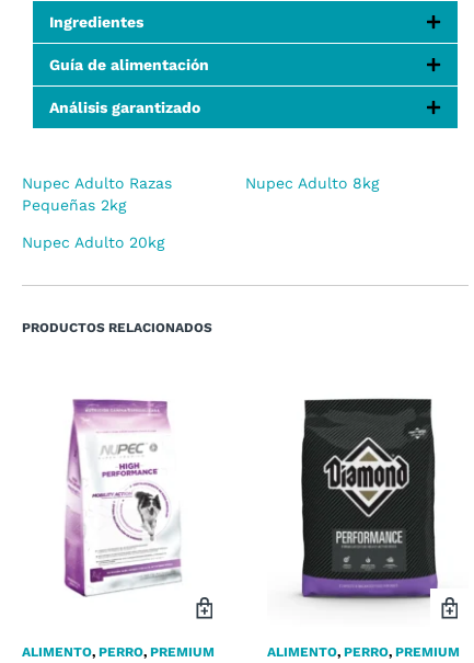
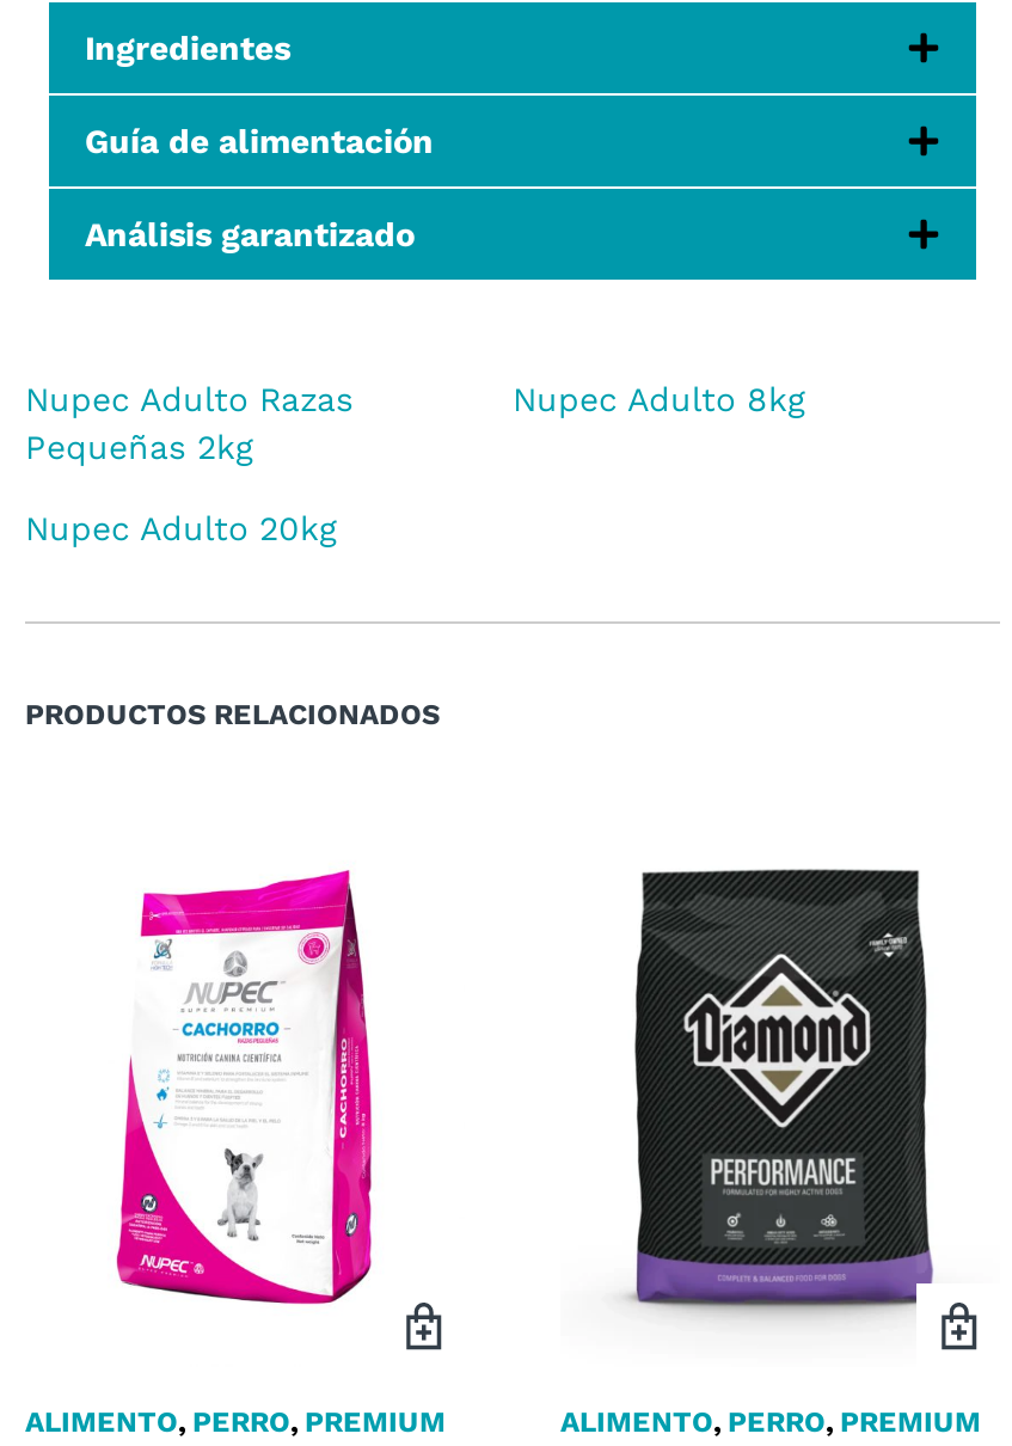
- [image]
+ [image]
